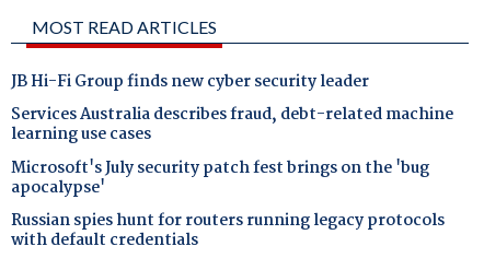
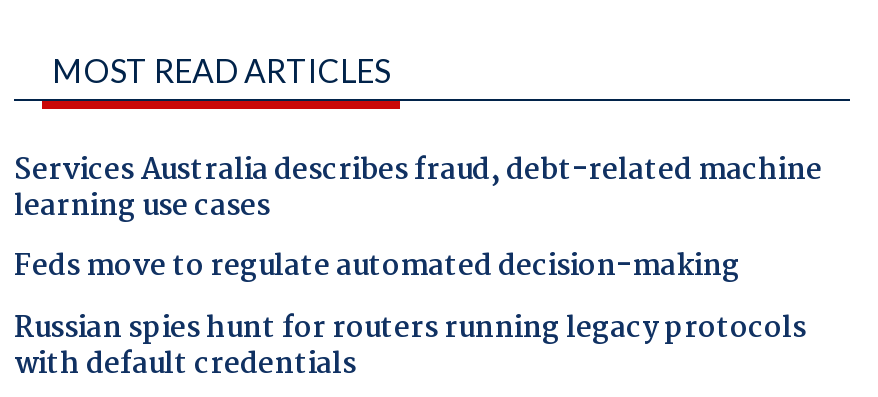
- JB Hi-Fi Group finds new cyber security leader

- Microsoft's July security patch fest brings on the 'bug
- apocalypse'
+ Feds move to regulate automated decision-making
